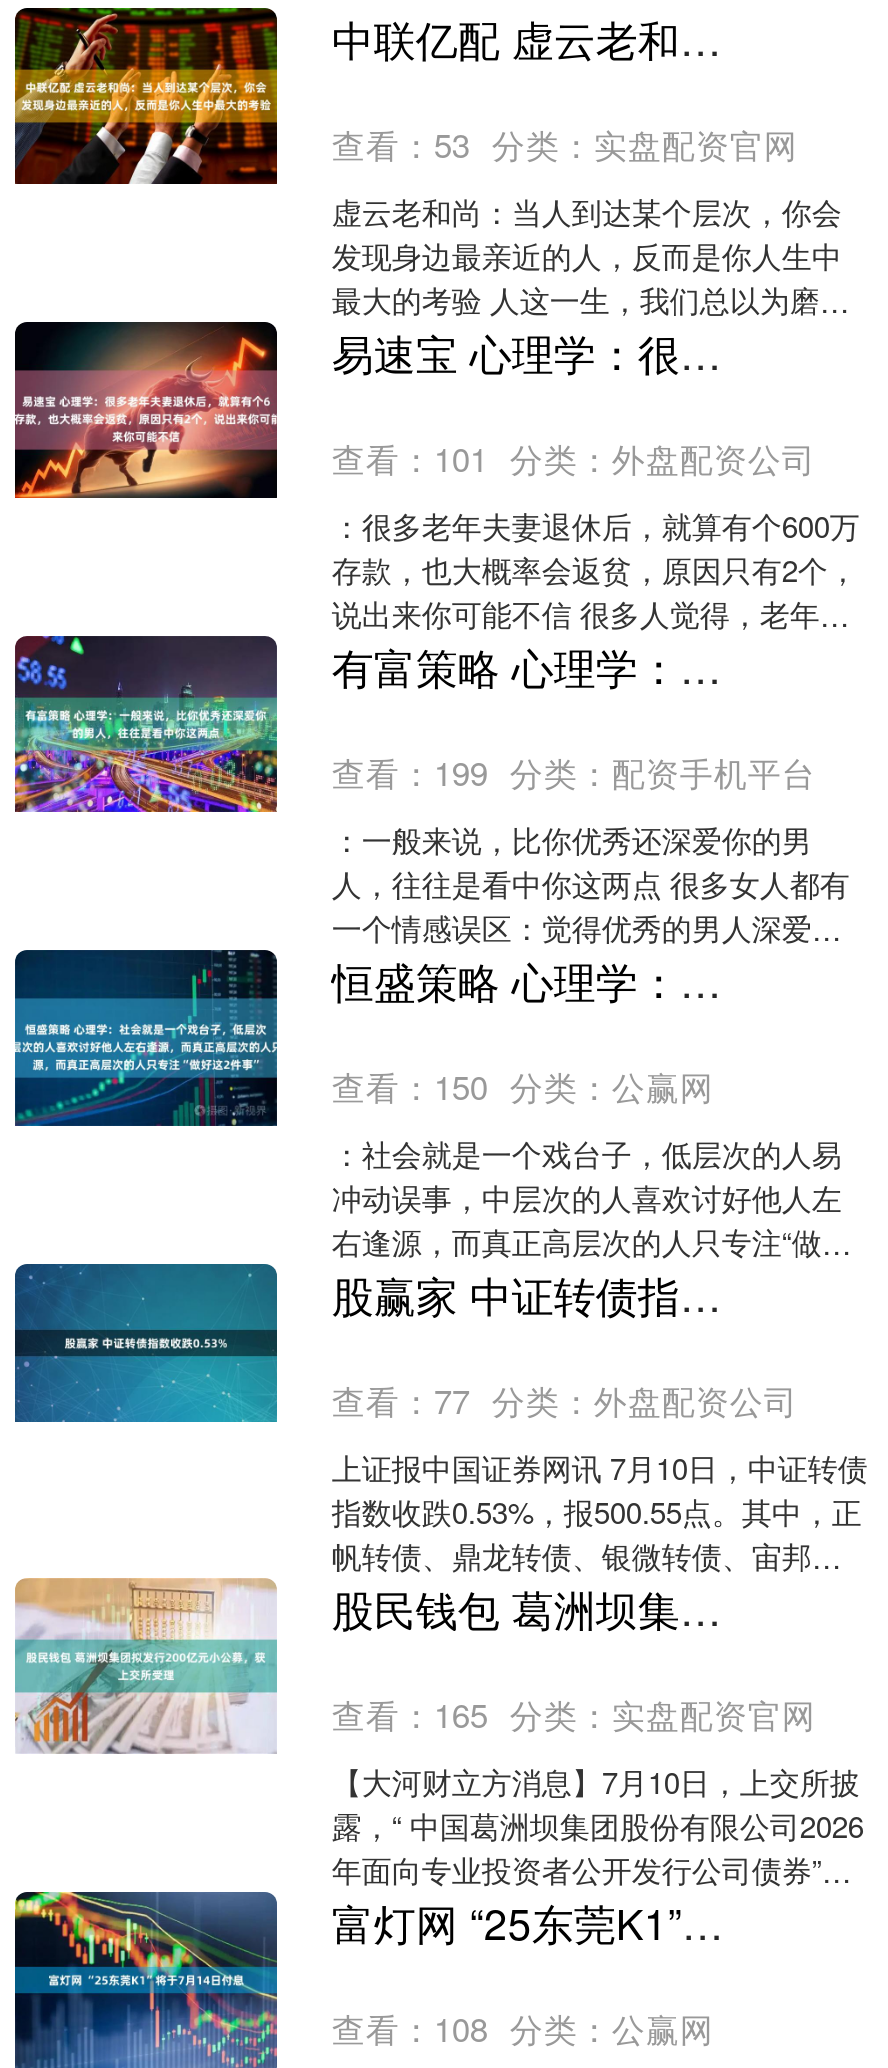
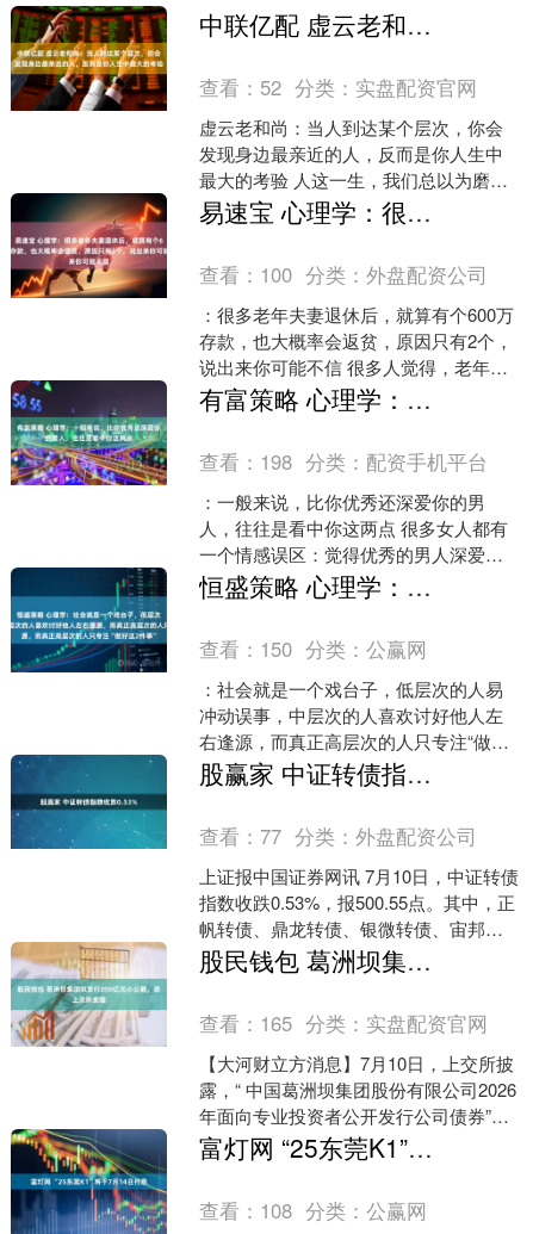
- 查看：53 分类：实盘配资官网
+ 查看：52 分类：实盘配资官网

- 查看：101 分类：外盘配资公司
+ 查看：100 分类：外盘配资公司

- 查看：199 分类：配资手机平台
+ 查看：198 分类：配资手机平台
